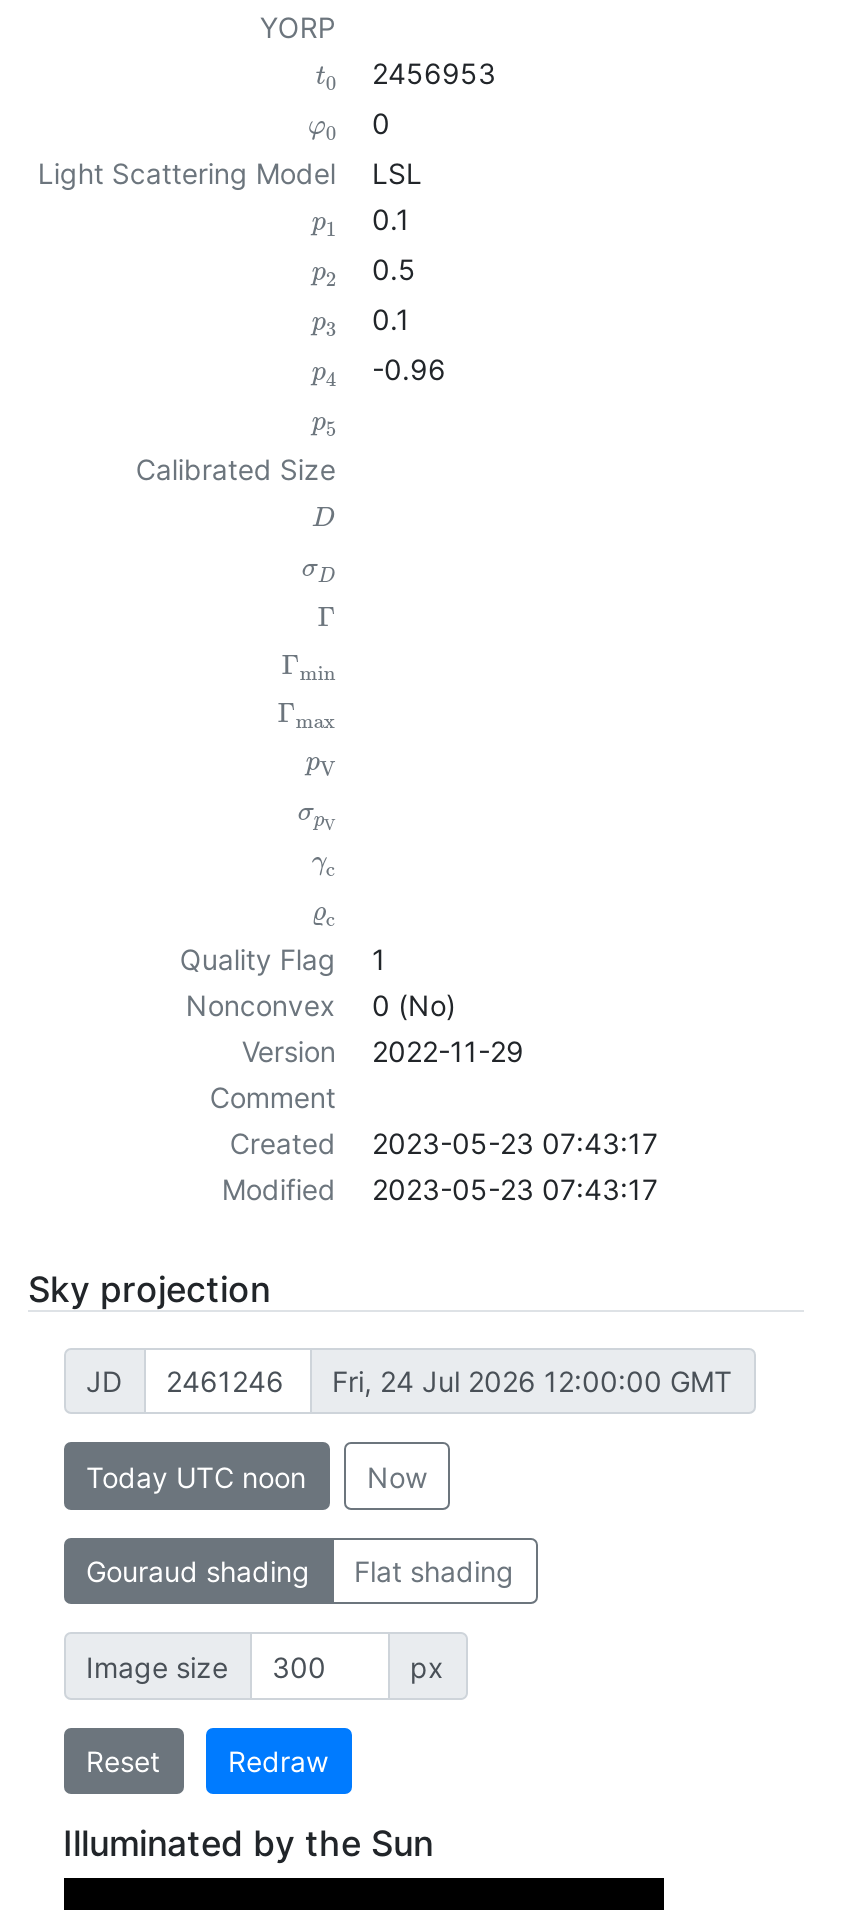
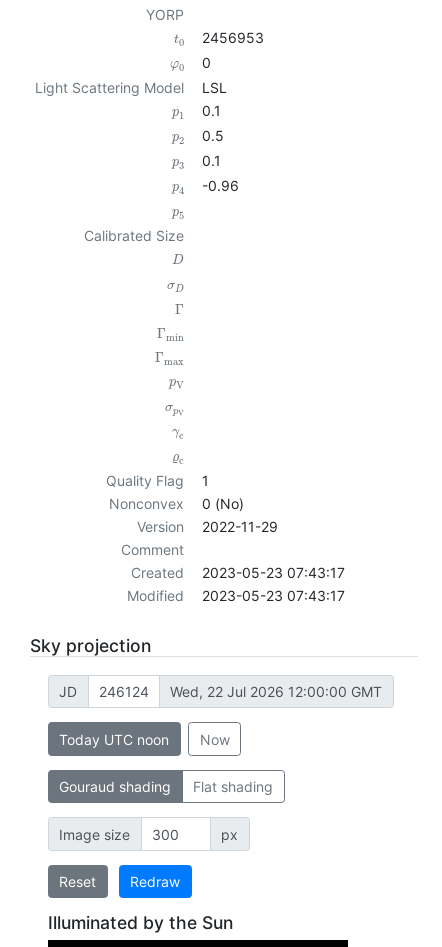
- Fri, 24 Jul 2026 12:00:00 GMT
+ Wed, 22 Jul 2026 12:00:00 GMT
